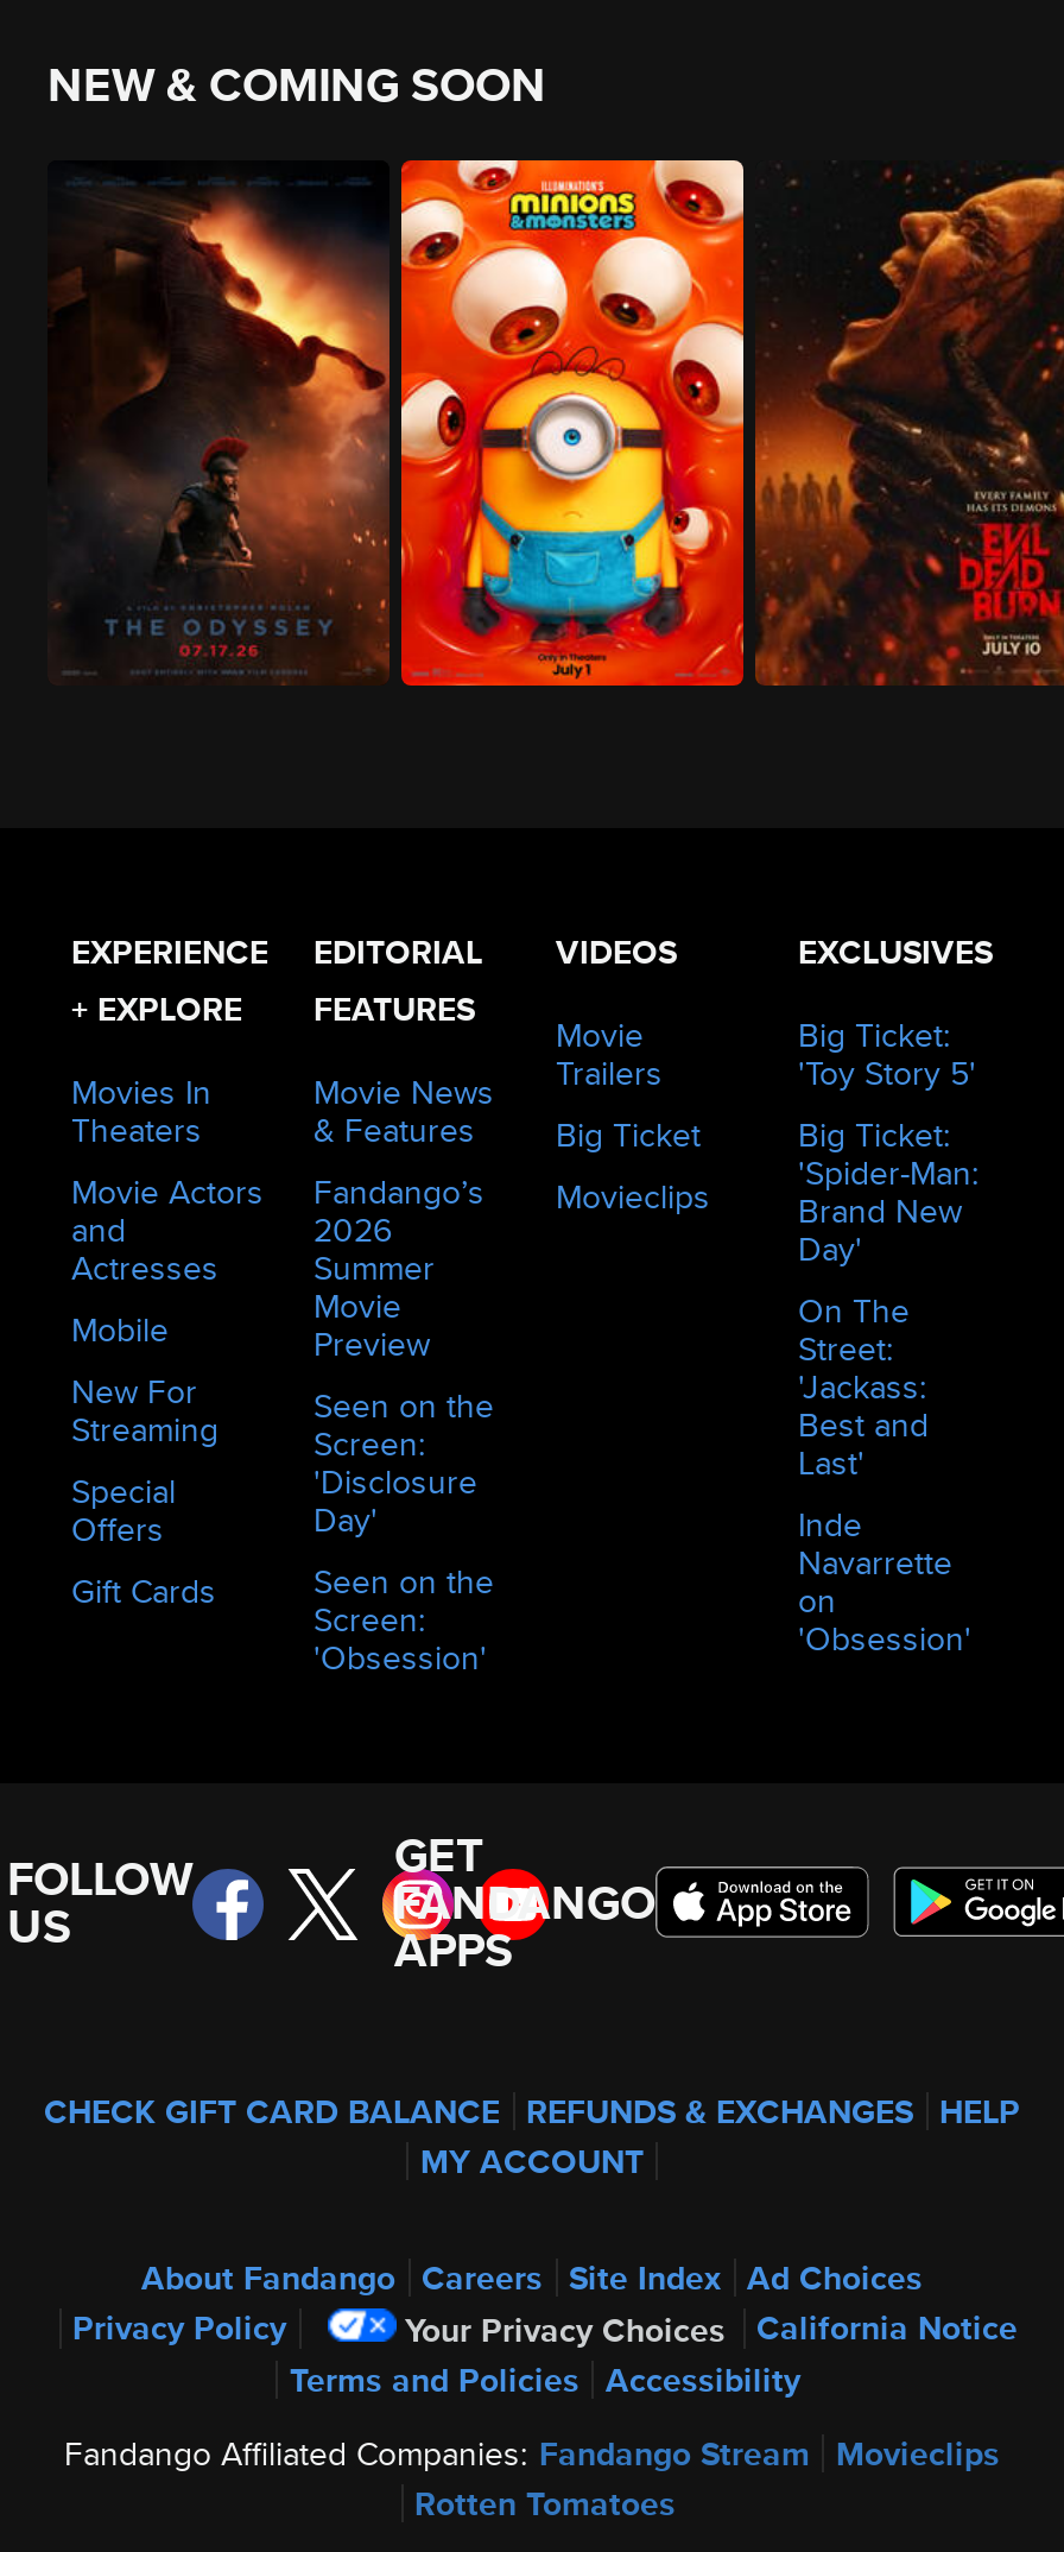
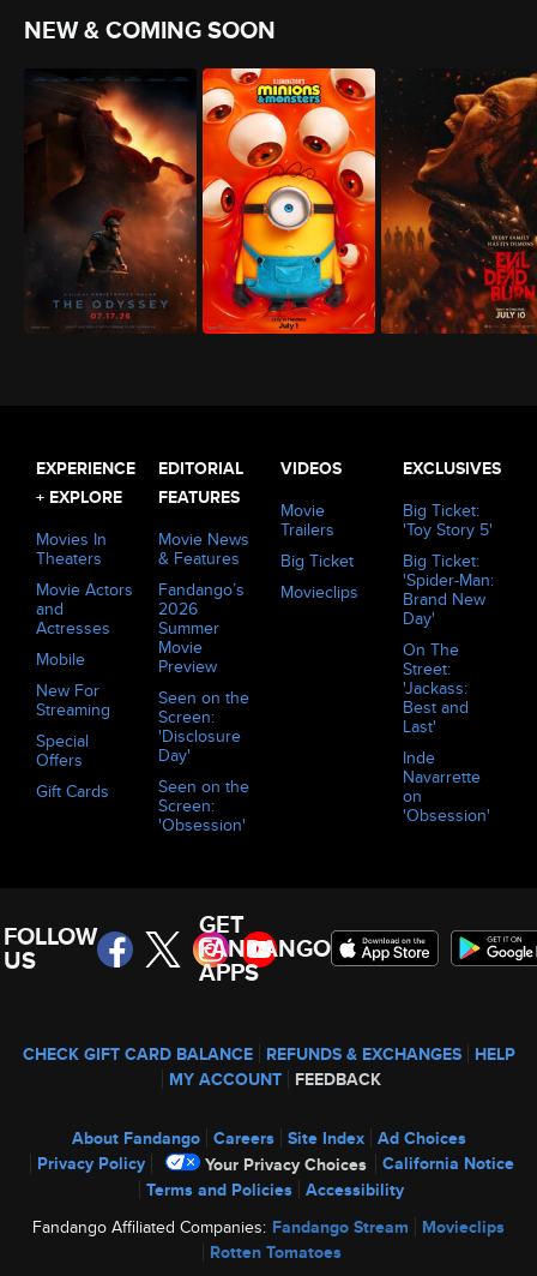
- MY ACCOUNT
+ MY ACCOUNT FEEDBACK
